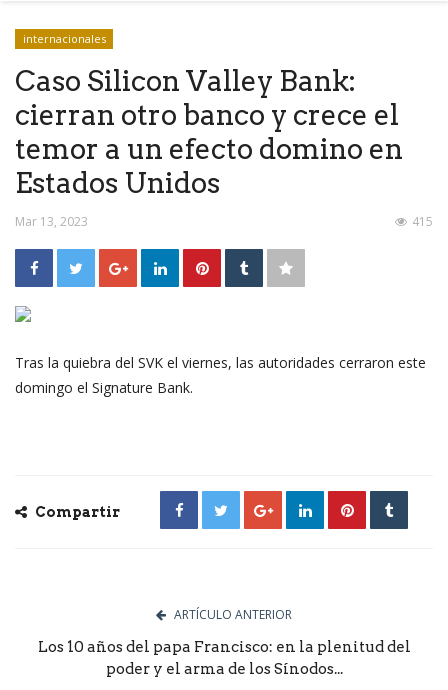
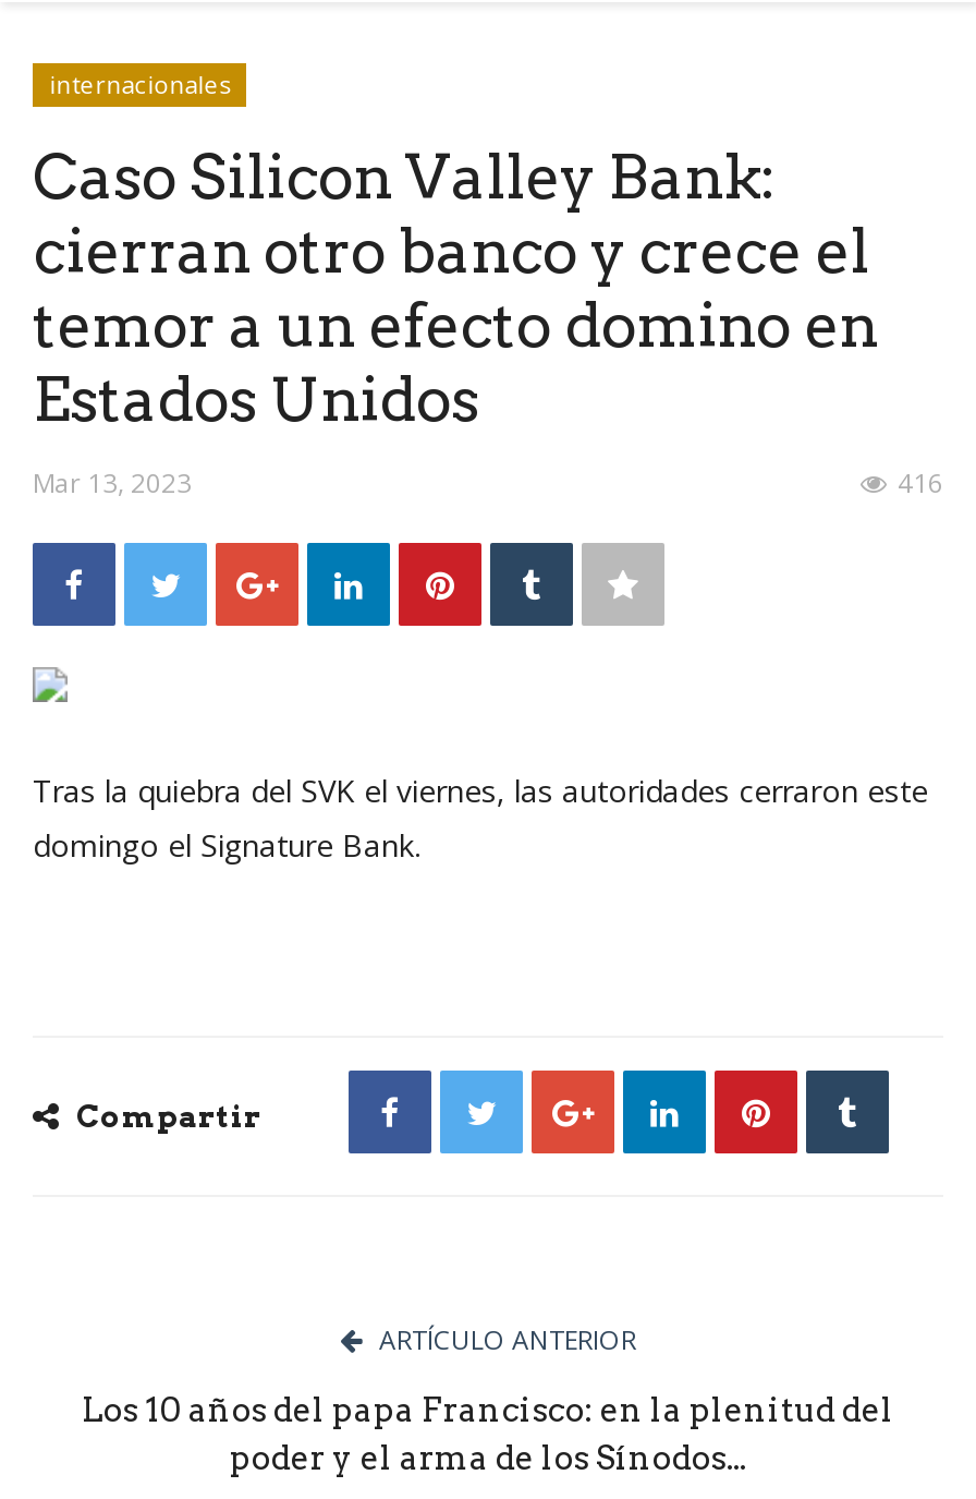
- 415
+ 416
